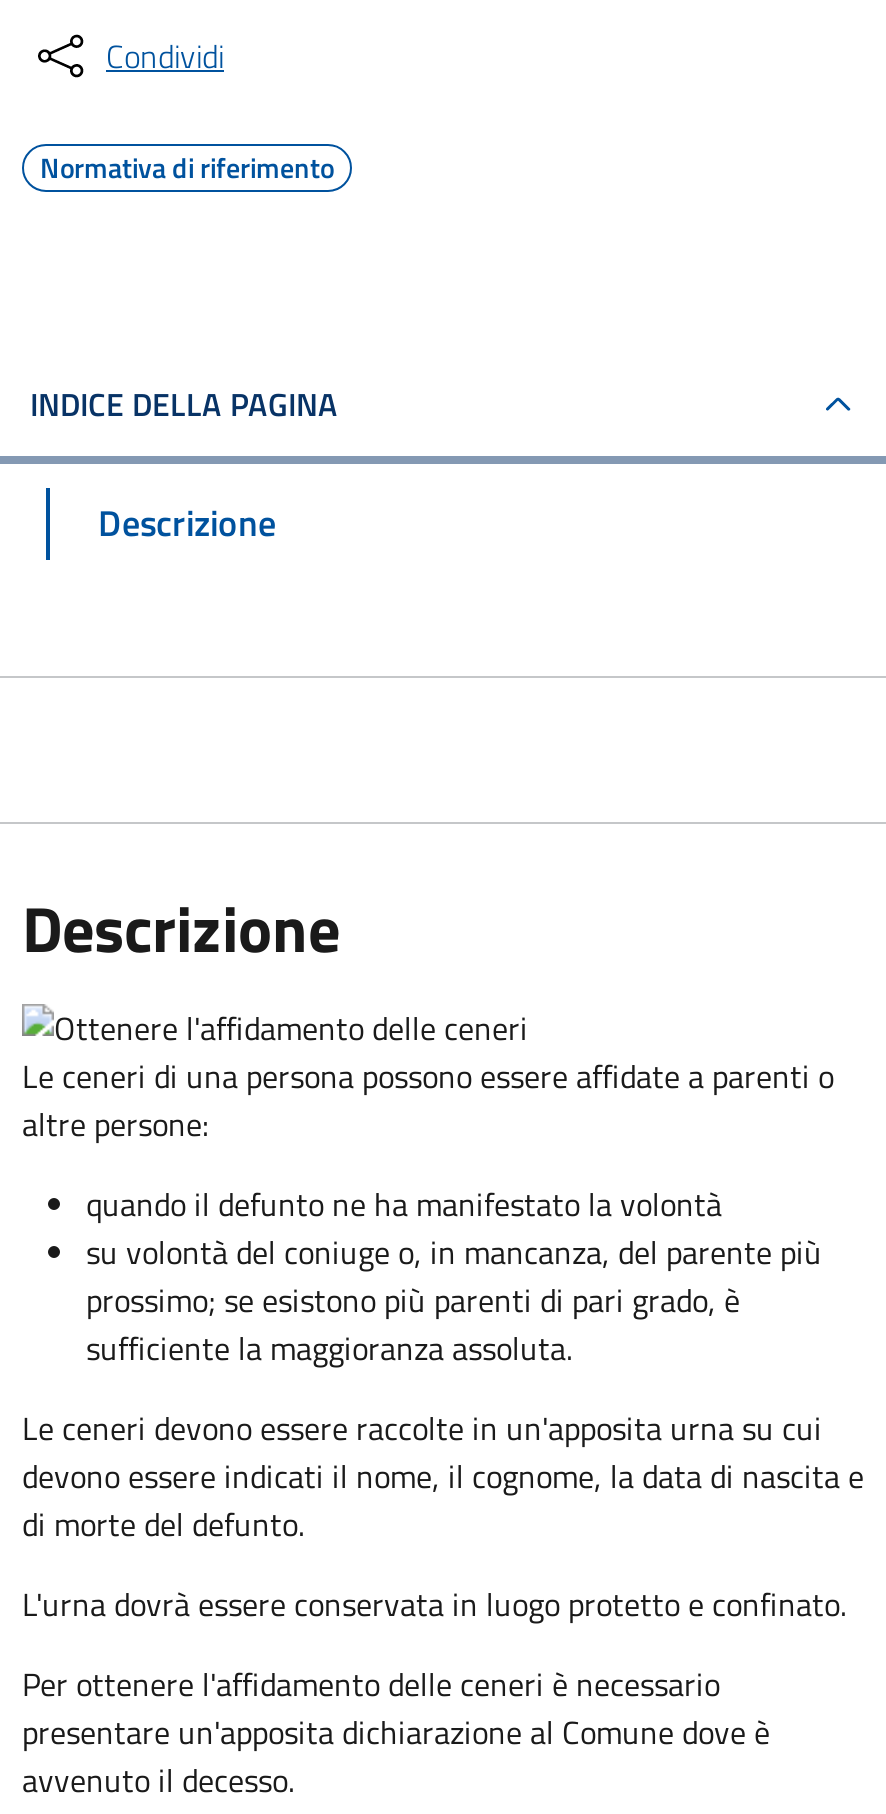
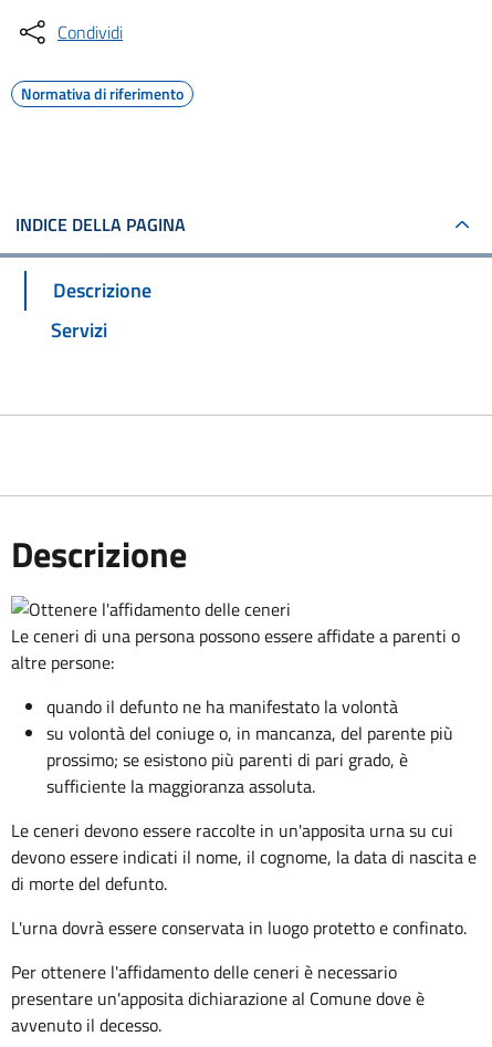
+ Servizi
